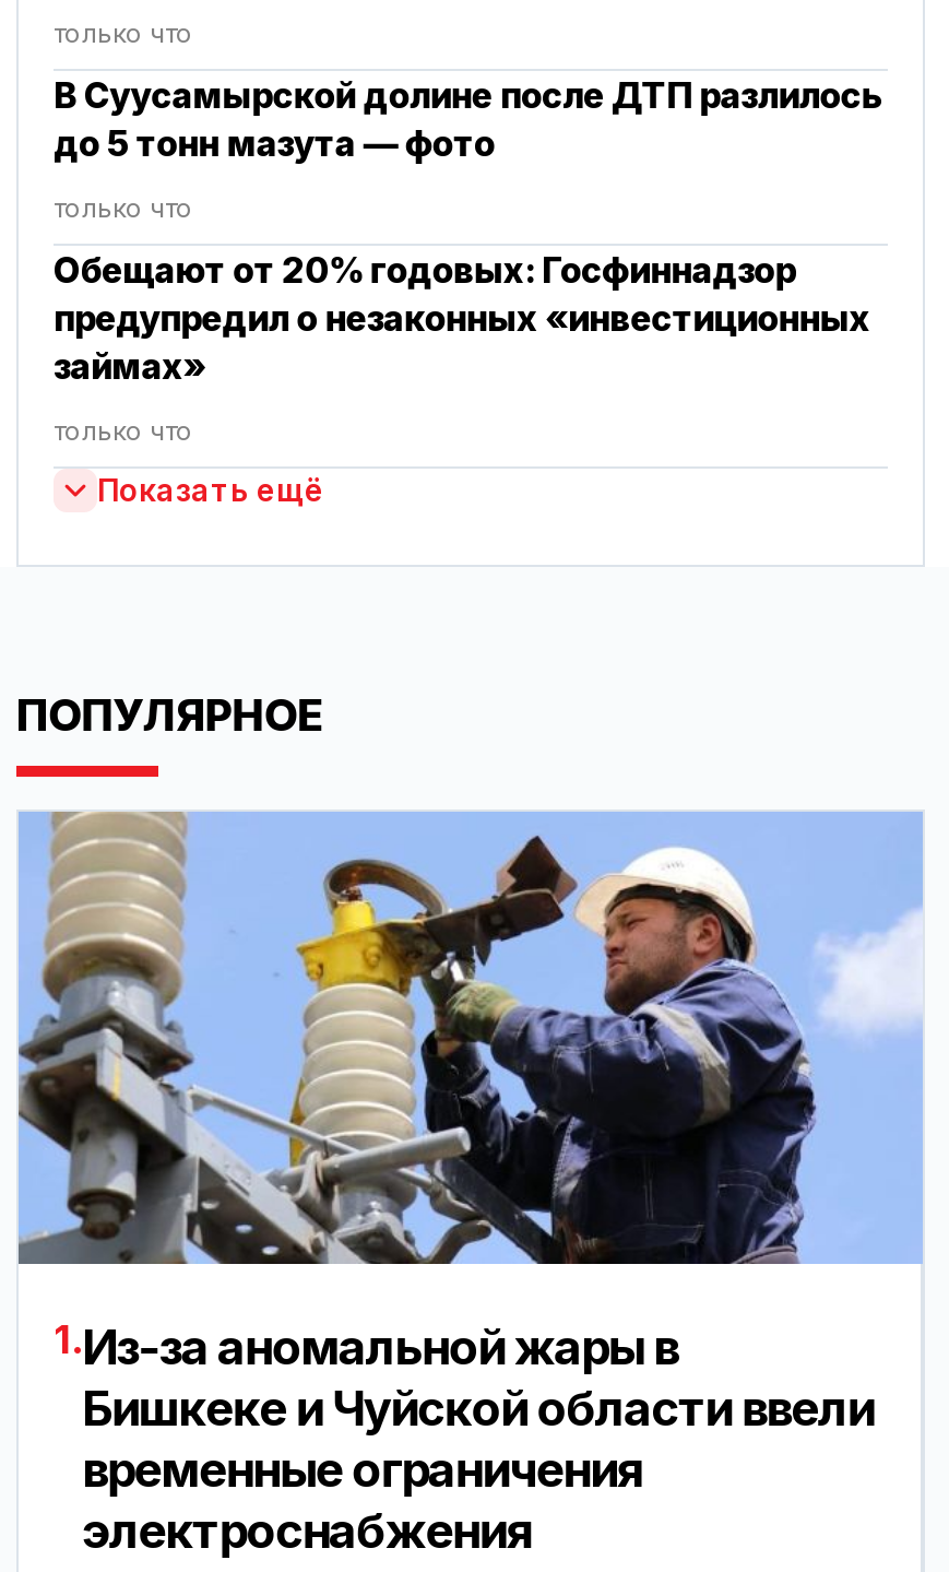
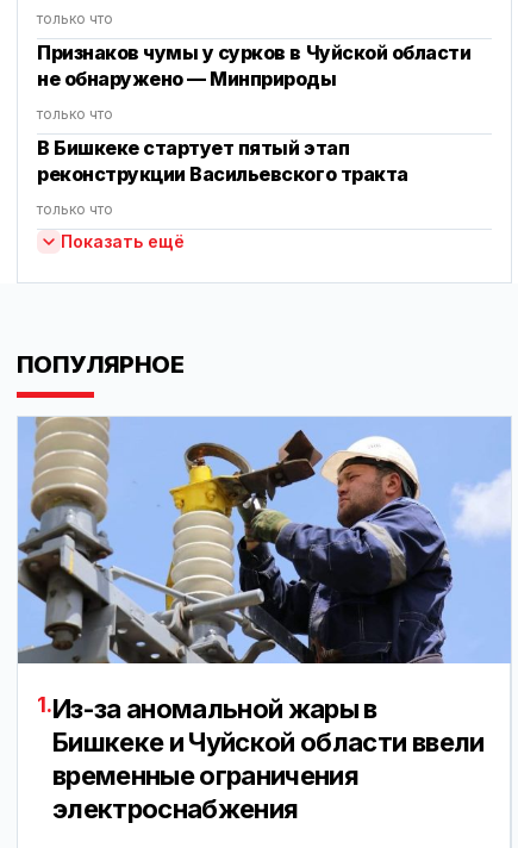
- В Суусамырской долине после ДТП разлилось
- до 5 тонн мазута — фото
+ Признаков чумы у сурков в Чуйской области
+ не обнаружено — Минприроды

- Обещают от 20% годовых: Госфиннадзор
- предупредил о незаконных «инвестиционных
- займах»
+ В Бишкеке стартует пятый этап
+ реконструкции Васильевского тракта
